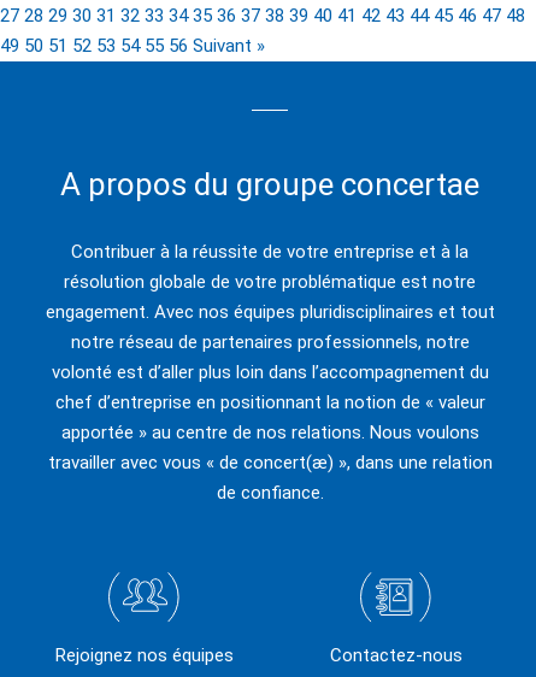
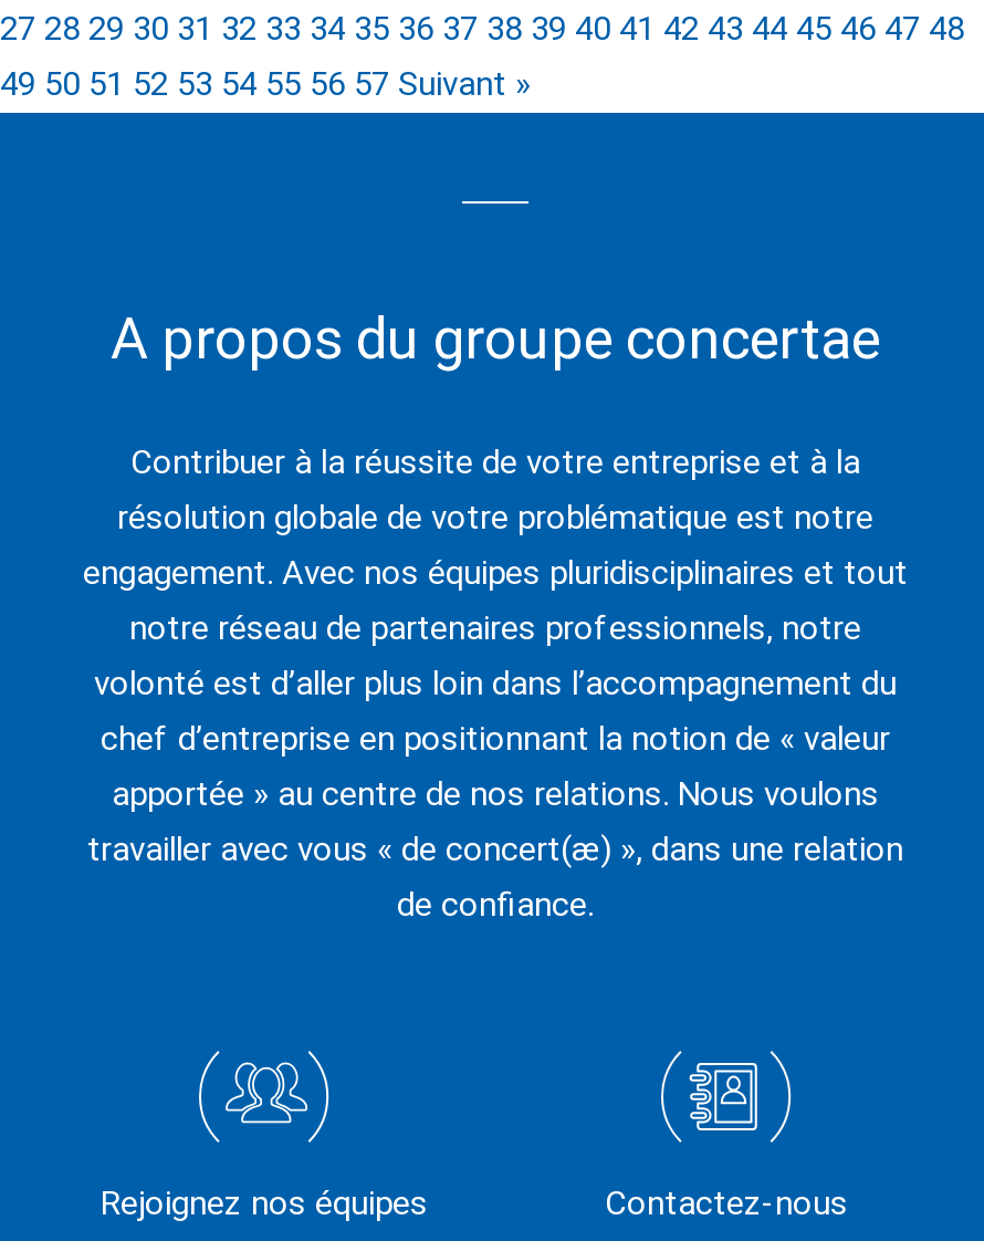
- 49 50 51 52 53 54 55 56 Suivant »
+ 49 50 51 52 53 54 55 56 57 Suivant »
